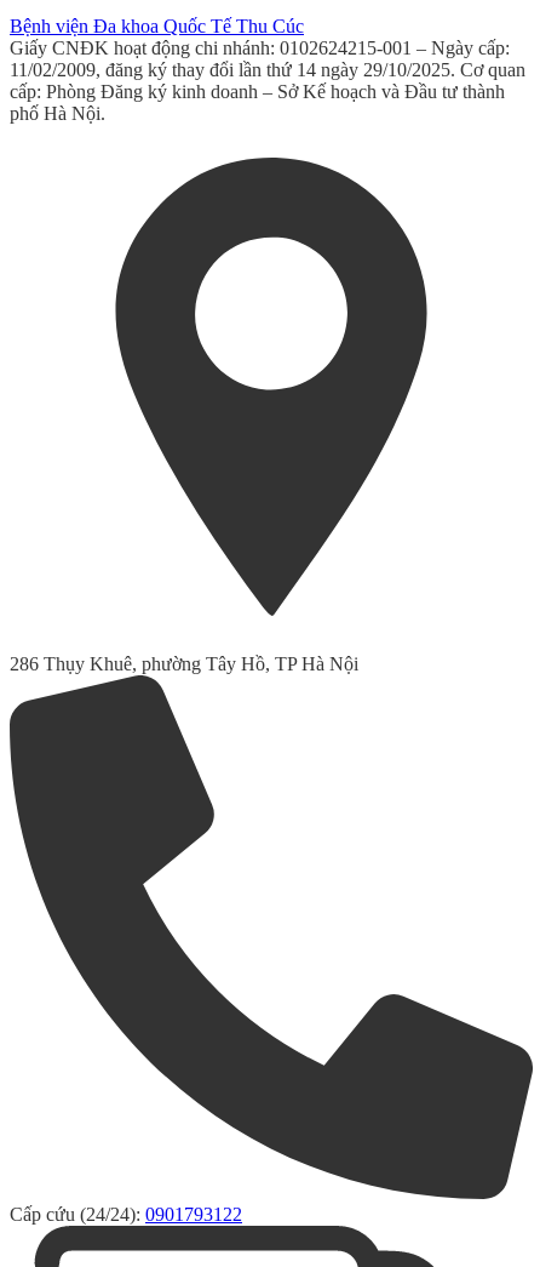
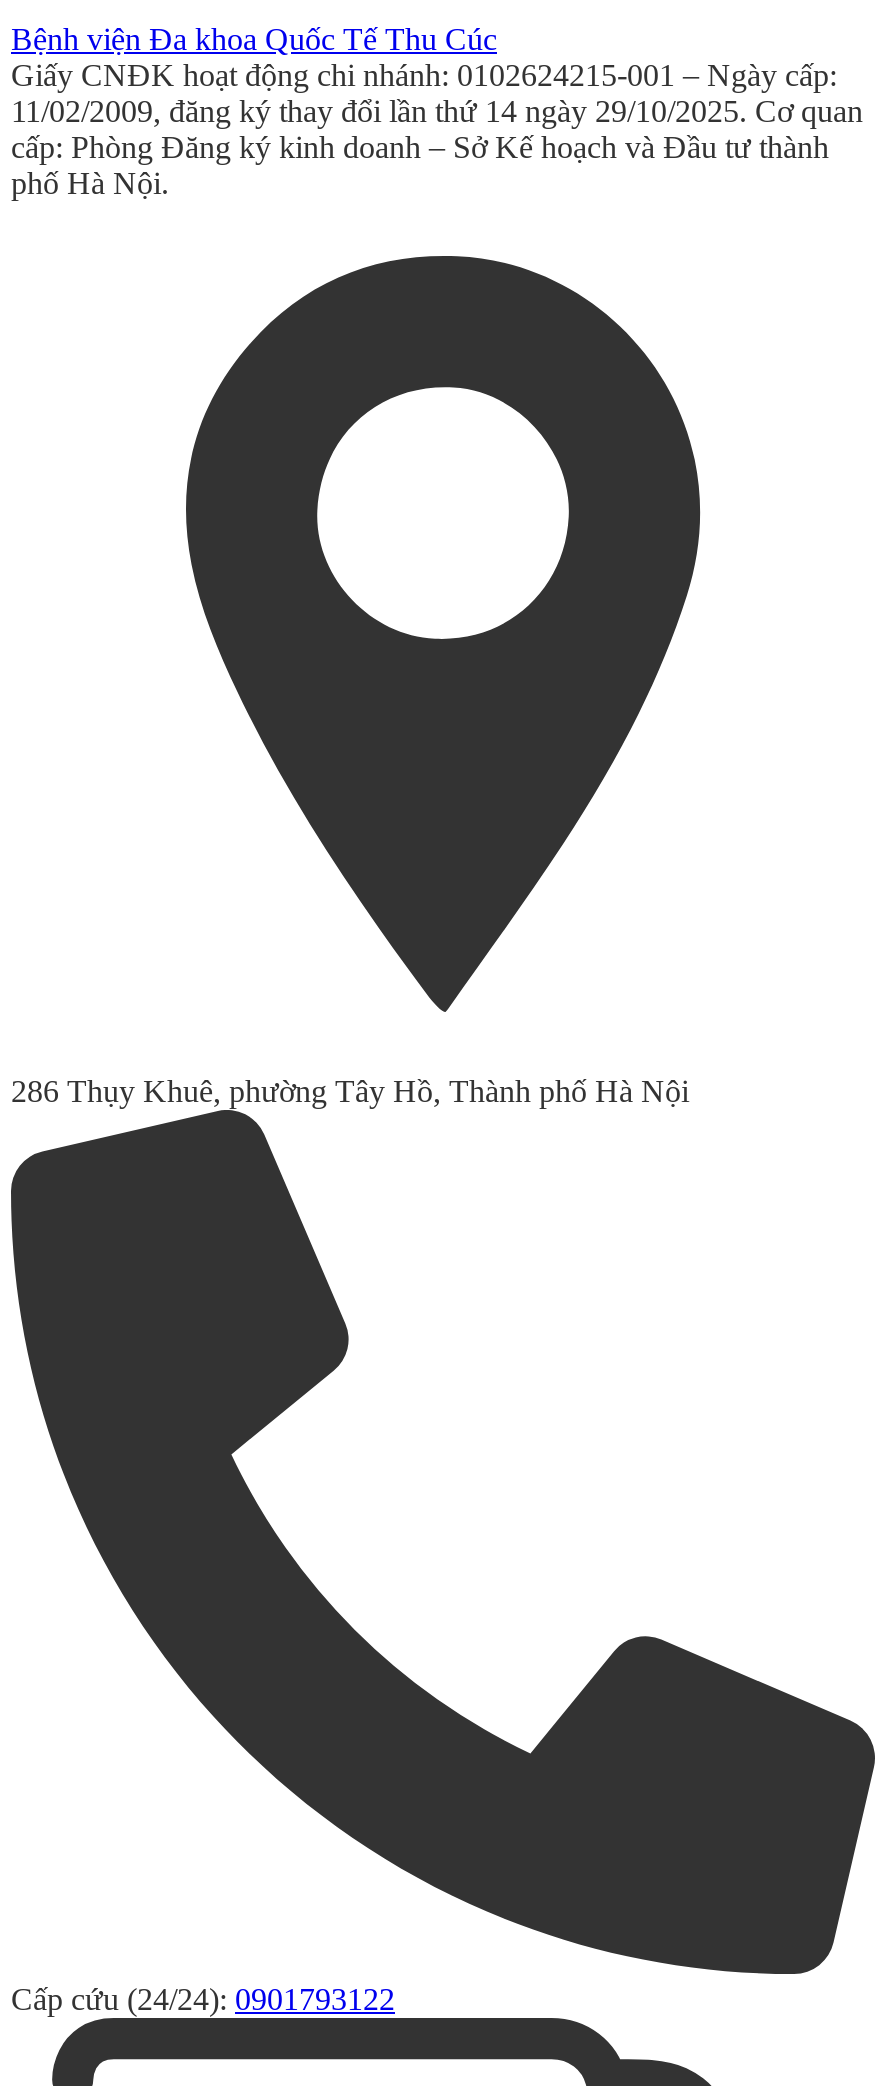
- 286 Thụy Khuê, phường Tây Hồ, TP Hà Nội
+ 286 Thụy Khuê, phường Tây Hồ, Thành phố Hà Nội
